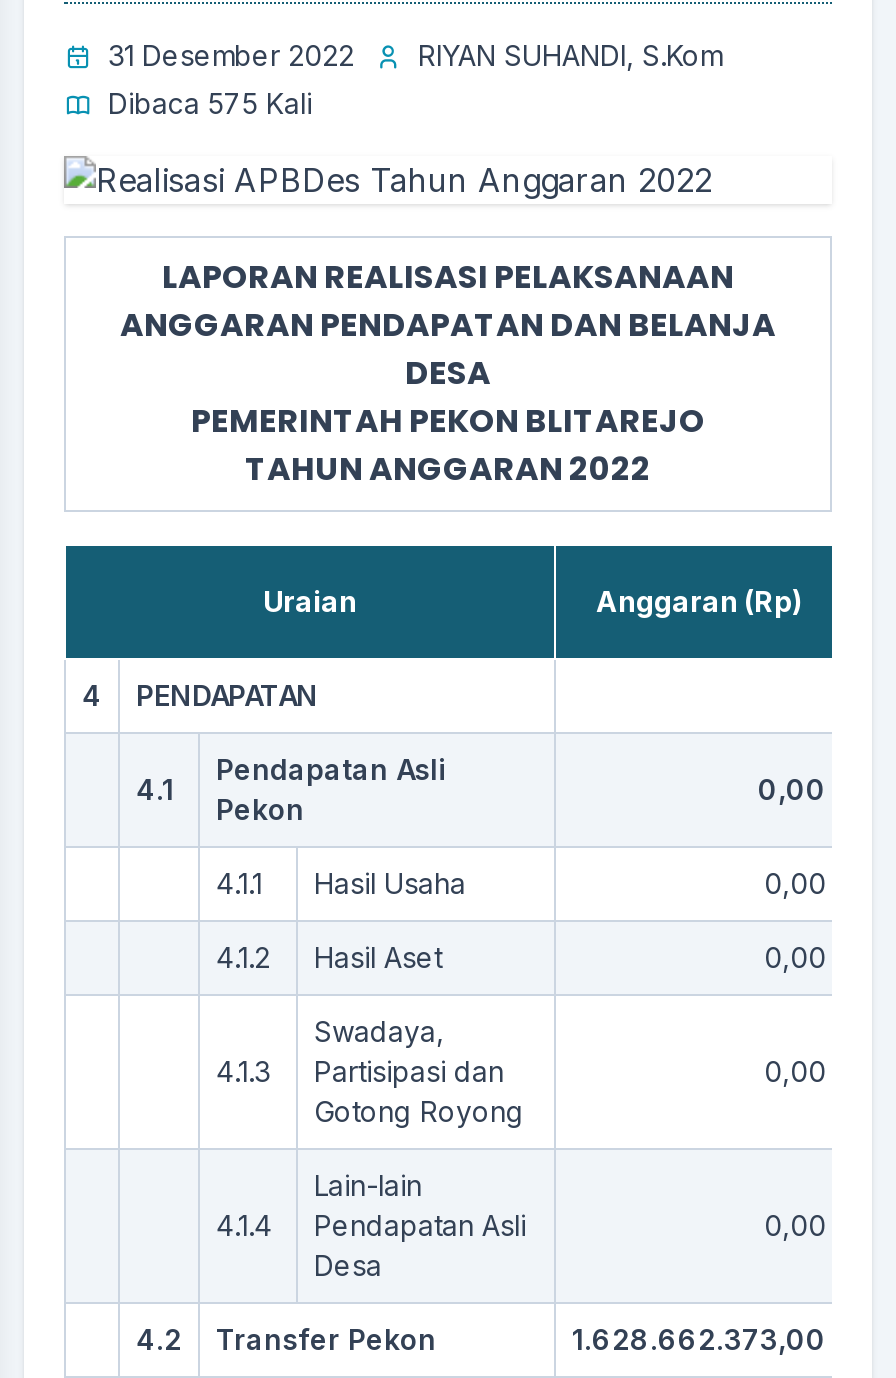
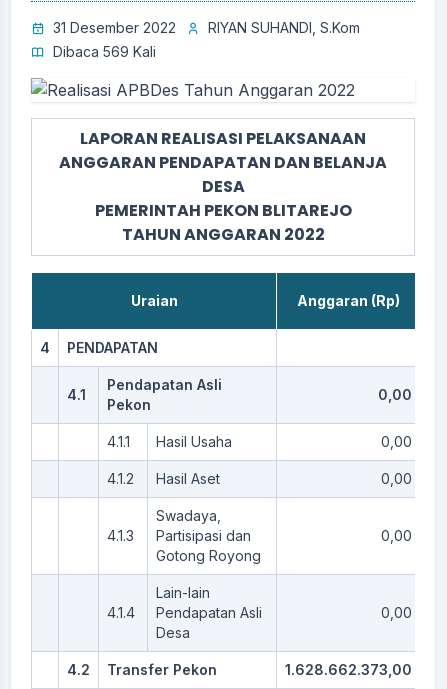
- Dibaca 575 Kali
+ Dibaca 569 Kali
